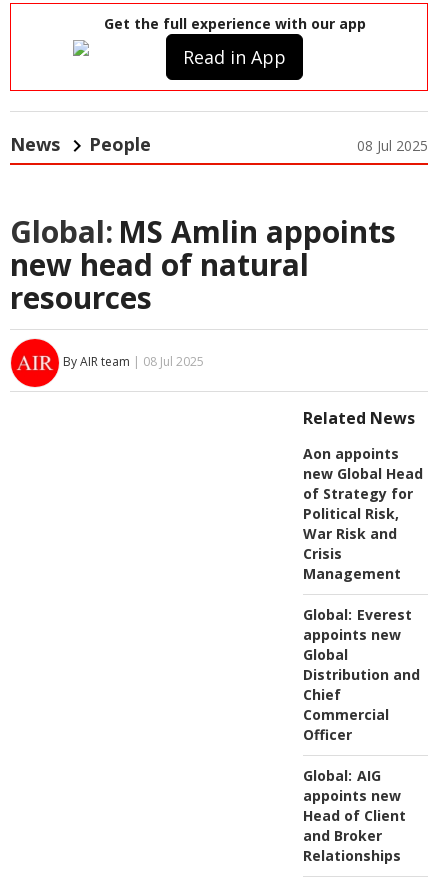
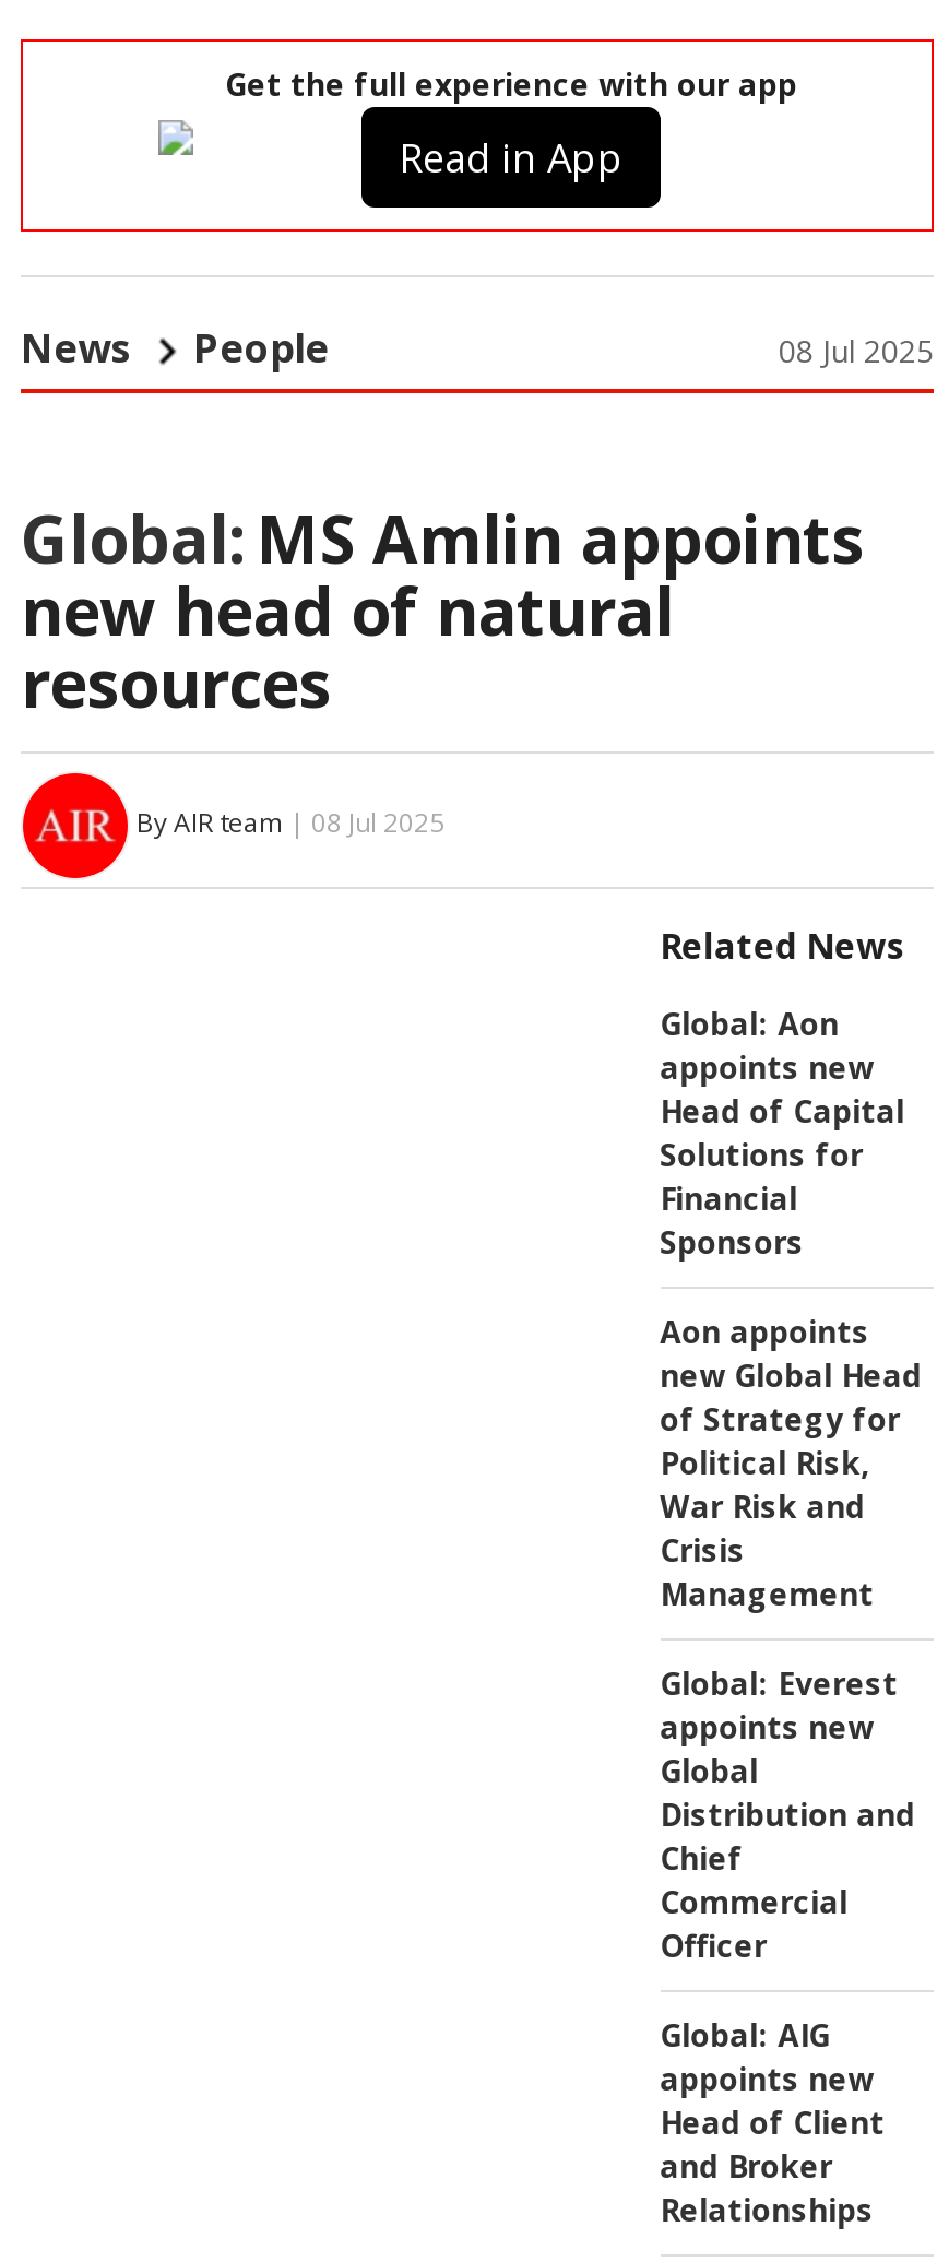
+ Global: Aon
+ appoints new
+ Head of Capital
+ Solutions for
+ Financial
+ Sponsors
